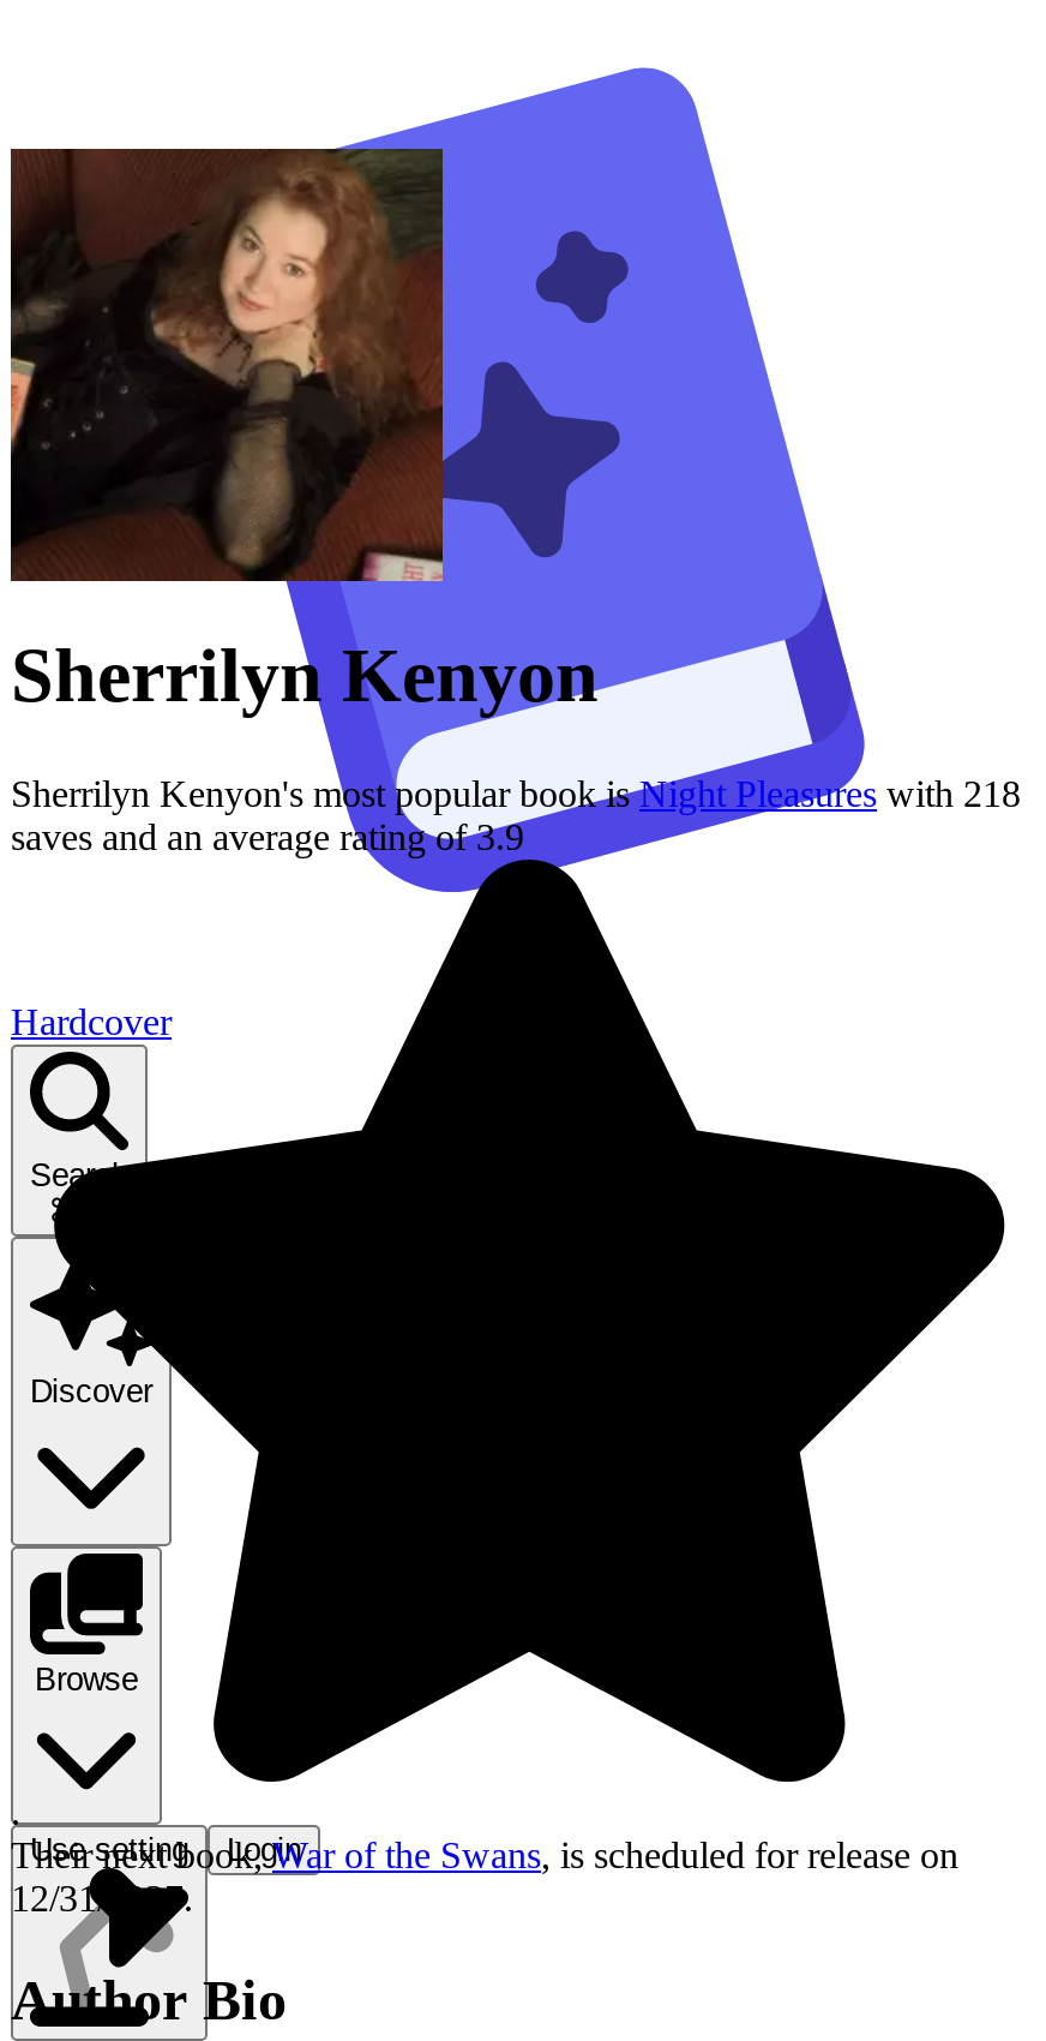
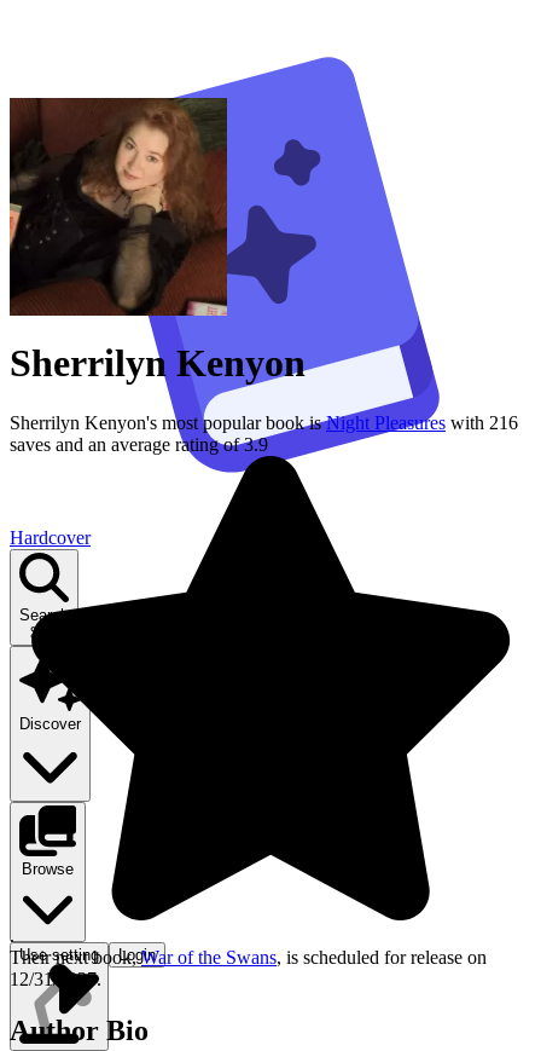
- Sherrilyn Kenyon's most popular book is Night Pleasures with 218
+ Sherrilyn Kenyon's most popular book is Night Pleasures with 216
